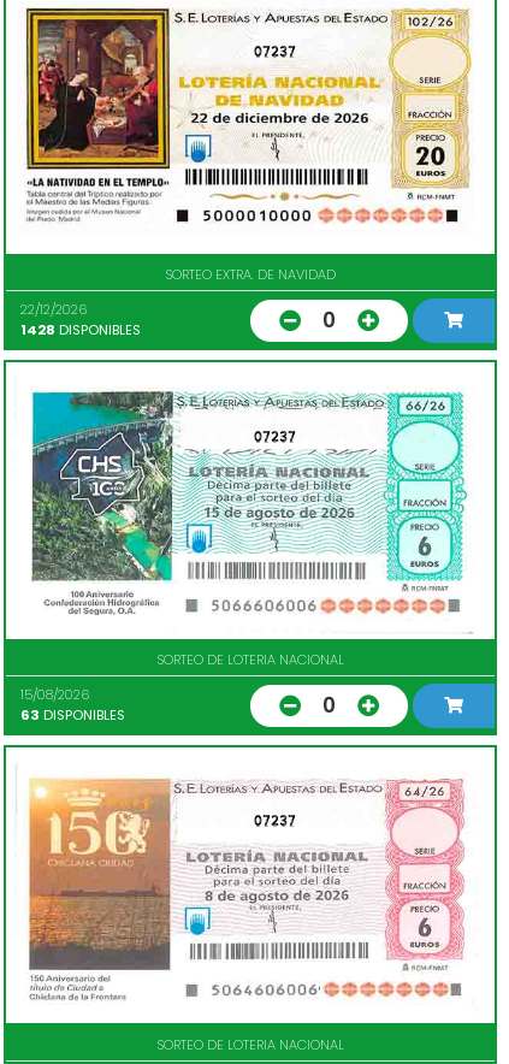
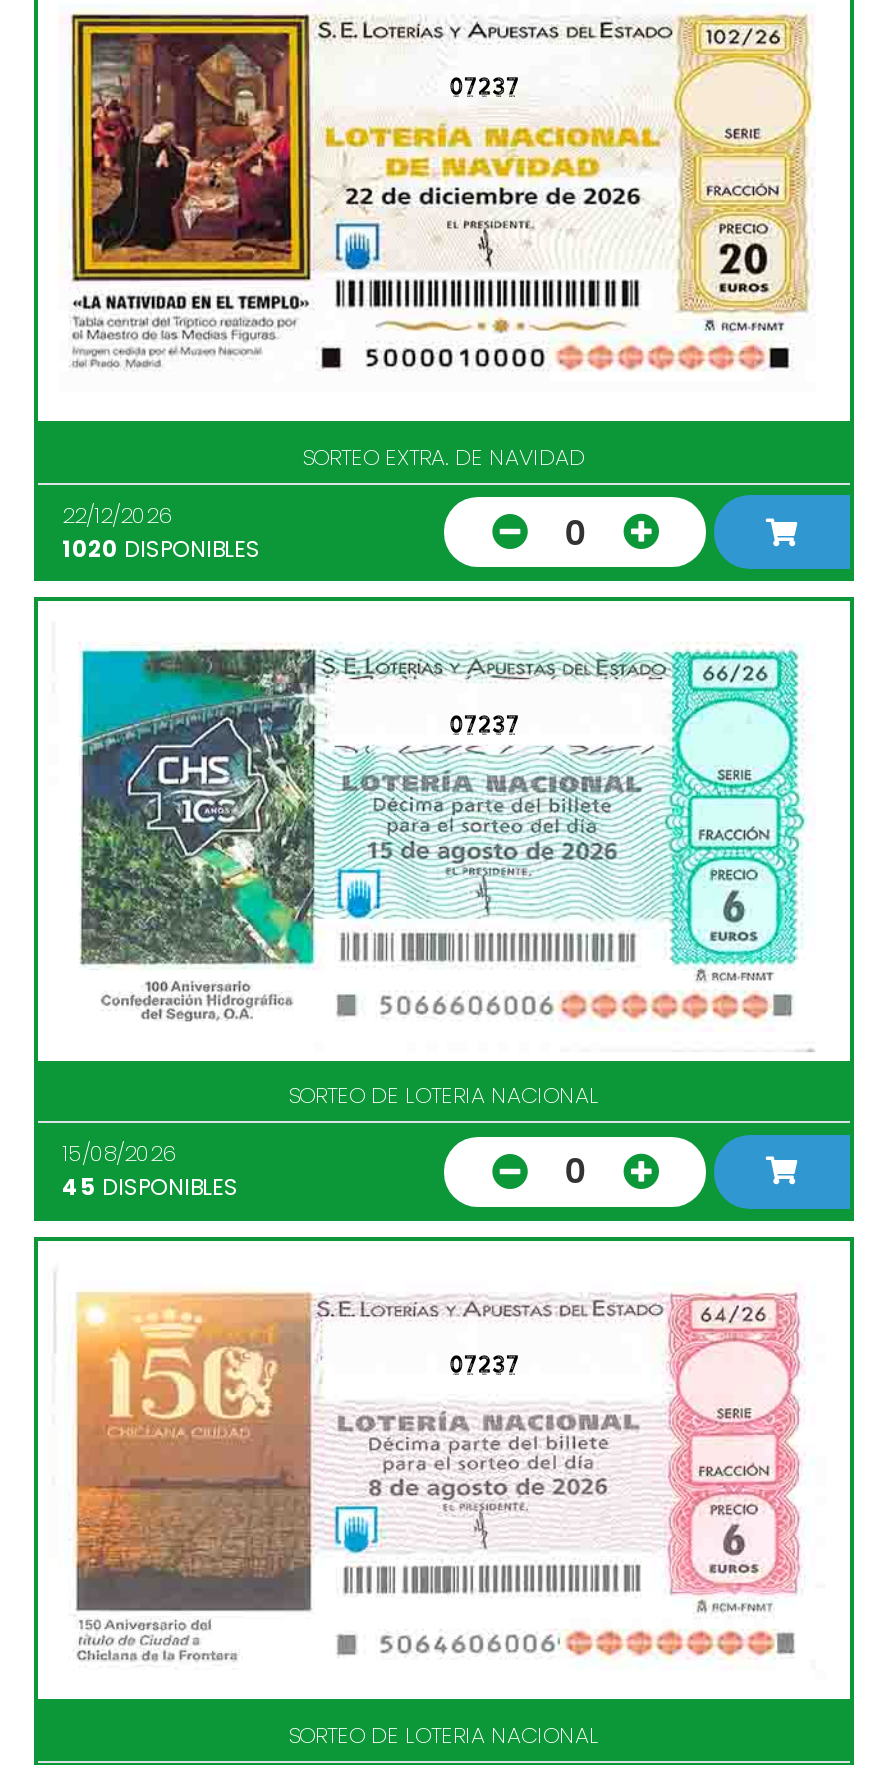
- 1428 DISPONIBLES
+ 1020 DISPONIBLES

- 63 DISPONIBLES
+ 45 DISPONIBLES
